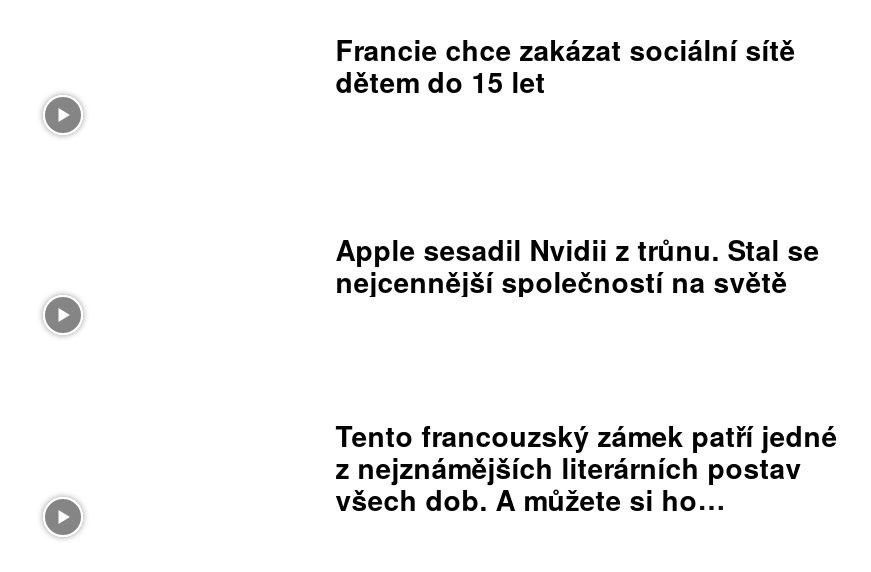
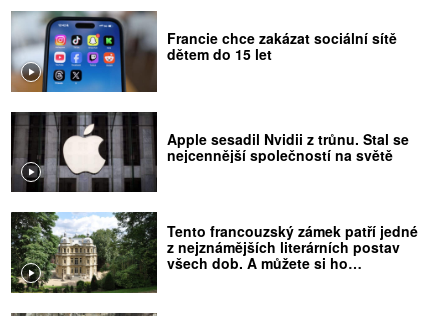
+ [image]

+ [image]

+ [image]
